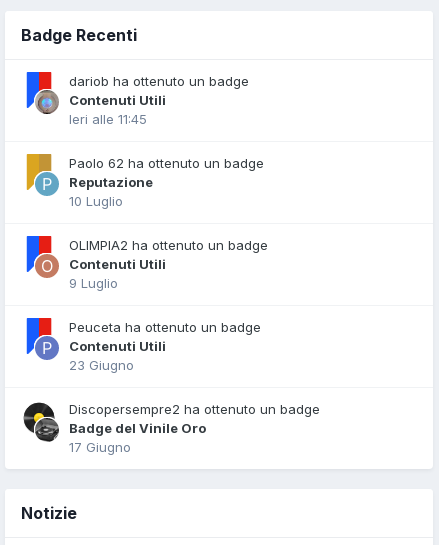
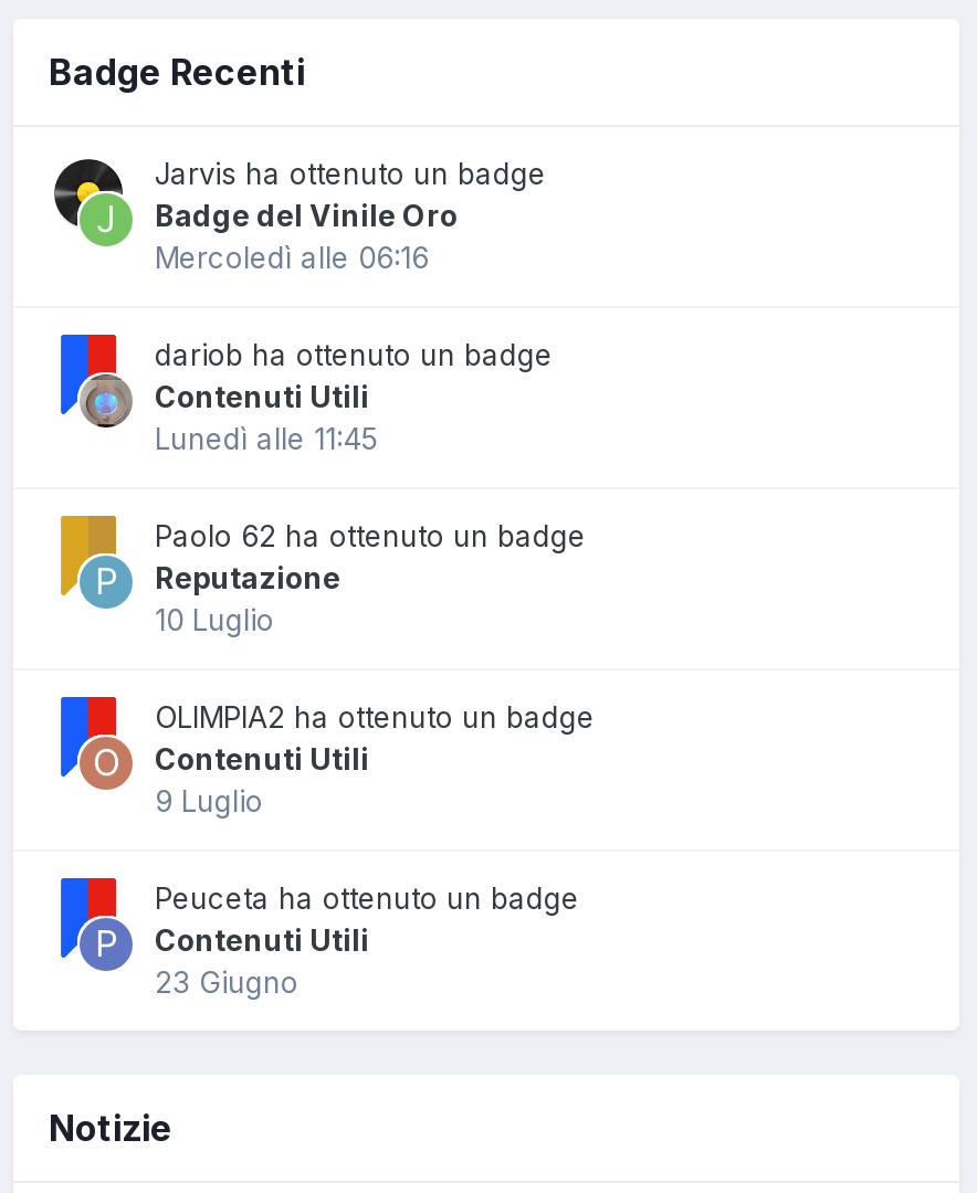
+ Jarvis ha ottenuto un badge
+ Mercoledì alle 06:16

moved down: dariob ha ottenuto un badge | Contenuti Utili

- Ieri alle 11:45
+ Lunedì alle 11:45

moved down: Paolo 62 ha ottenuto un badge | Reputazione | 10 Luglio | ... | Contenuti Utili | 23 Giugno

moved up: [image] | Badge del Vinile Oro

- Discopersempre2 ha ottenuto un badge
- 17 Giugno
